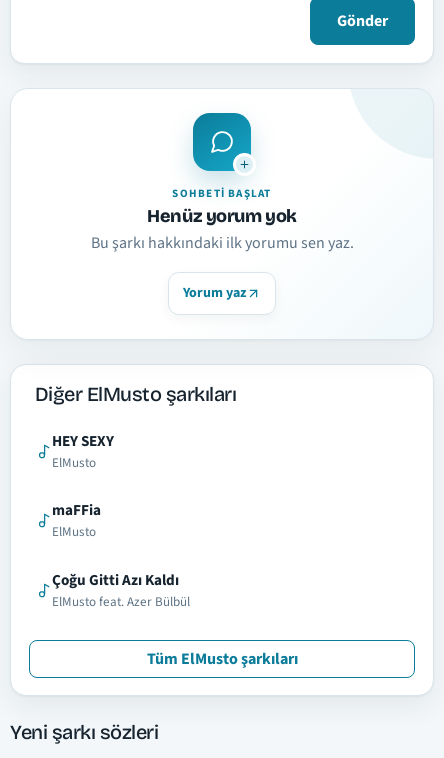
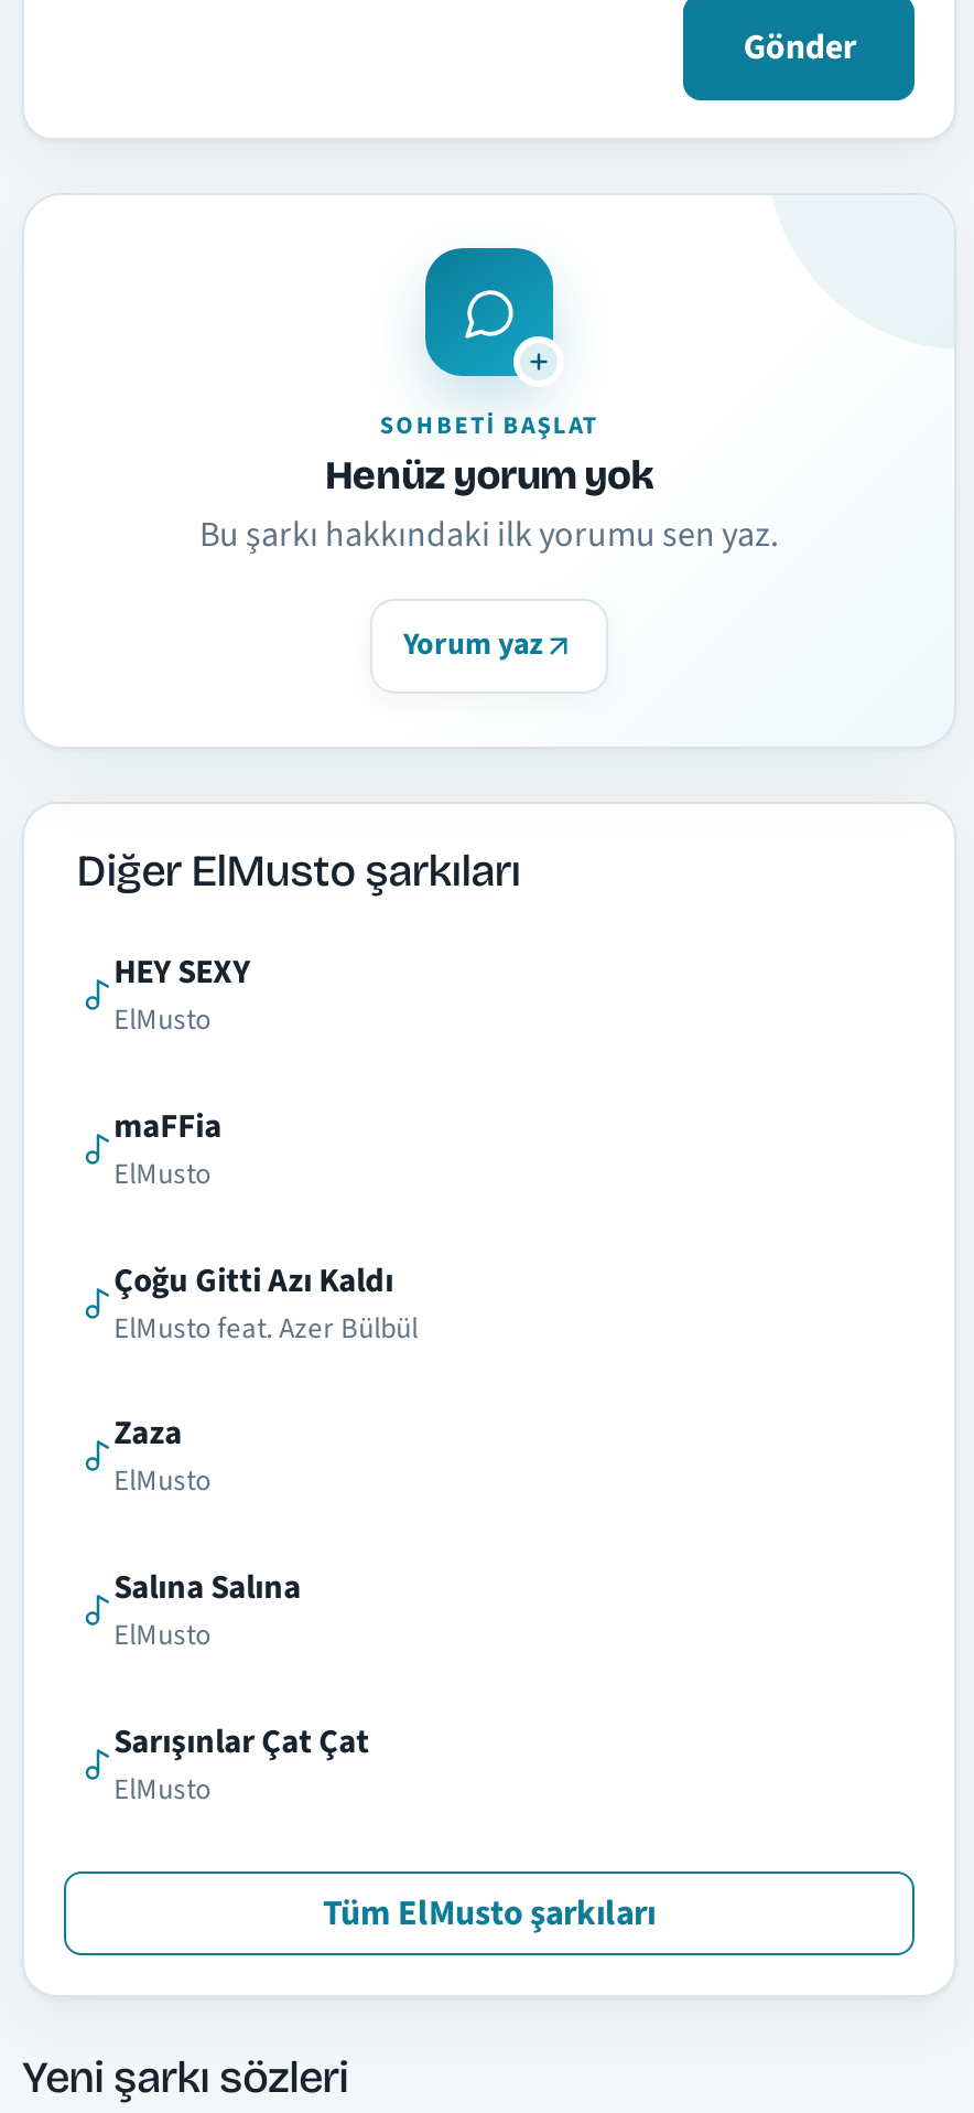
+ Zaza
+ ElMusto
+ Salına Salına
+ ElMusto
+ Sarışınlar Çat Çat
+ ElMusto
